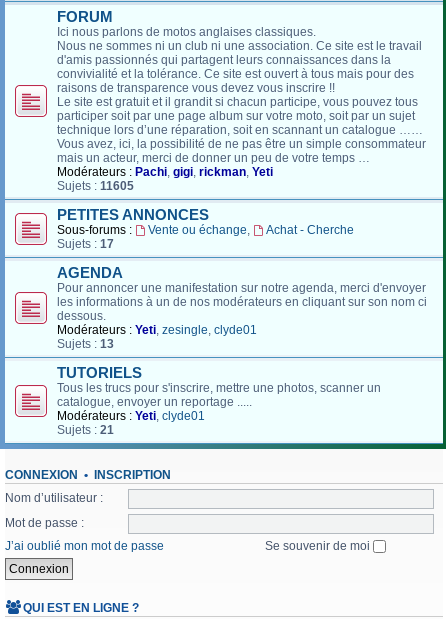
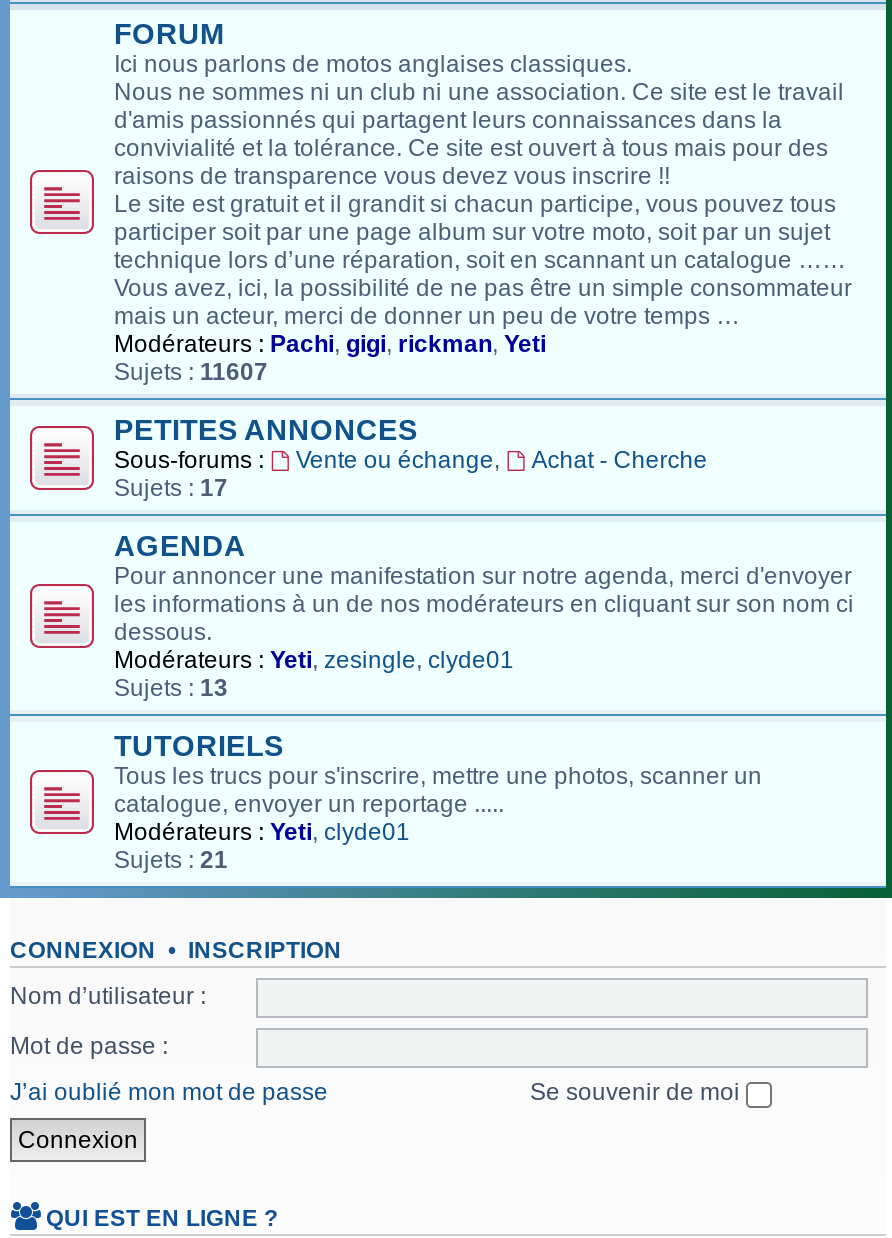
- Sujets : 11605
+ Sujets : 11607
